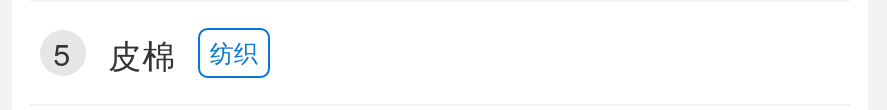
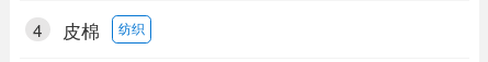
- 5 皮棉 纺织
+ 4 皮棉 纺织
